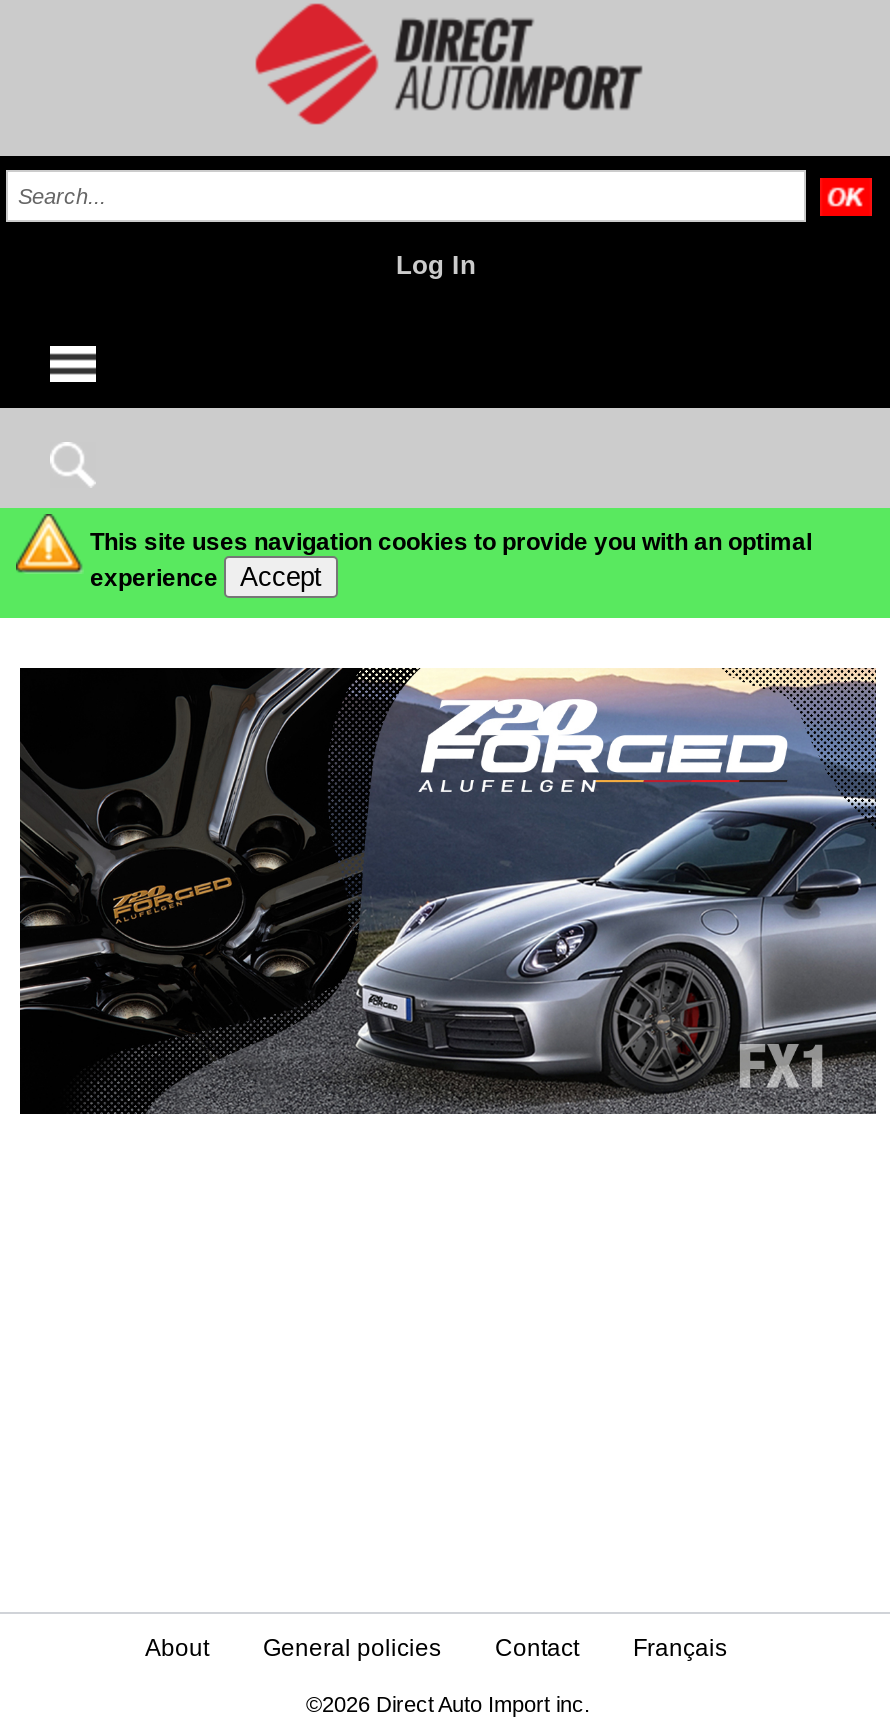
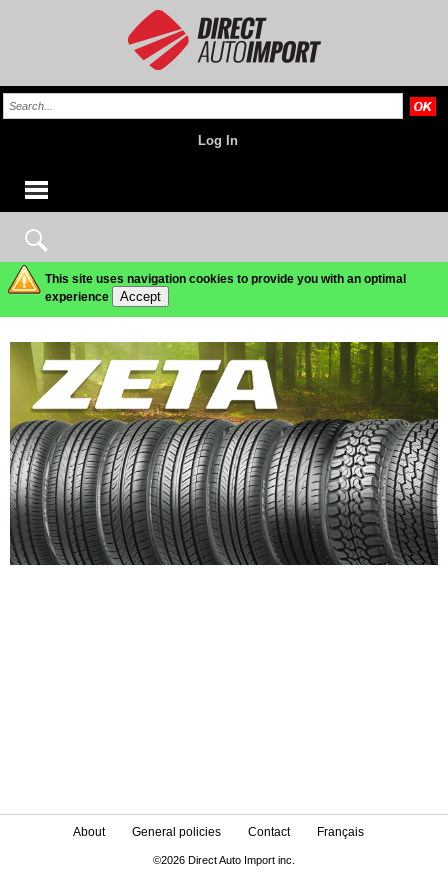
- [image]
+ [image]
